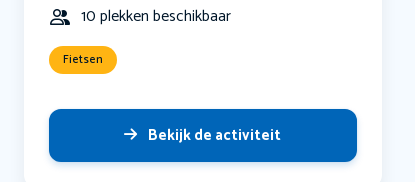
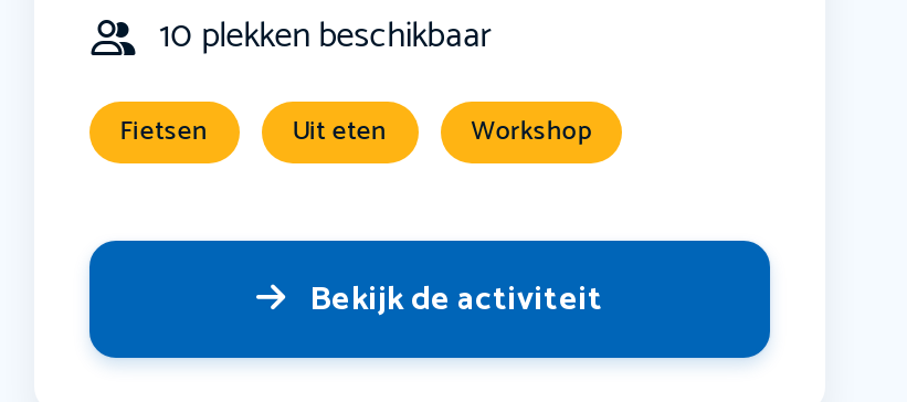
+ Uit eten
+ Workshop
